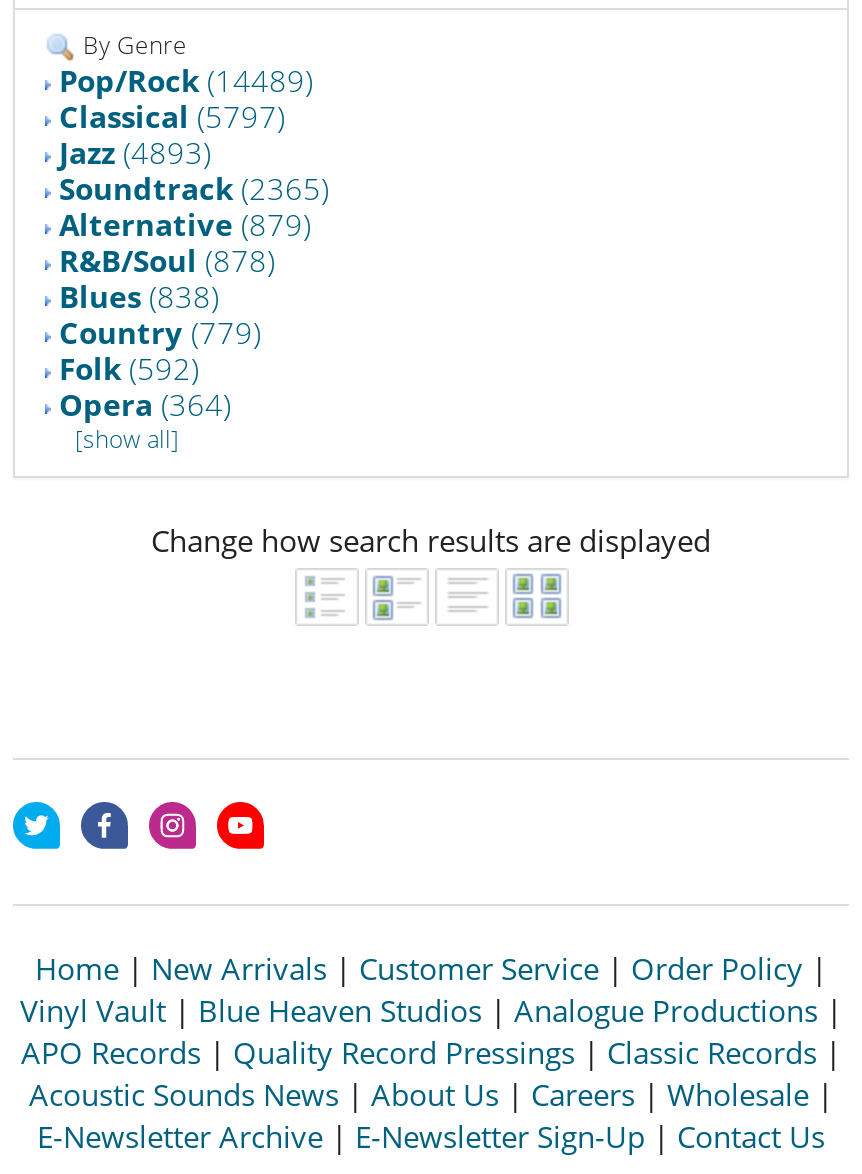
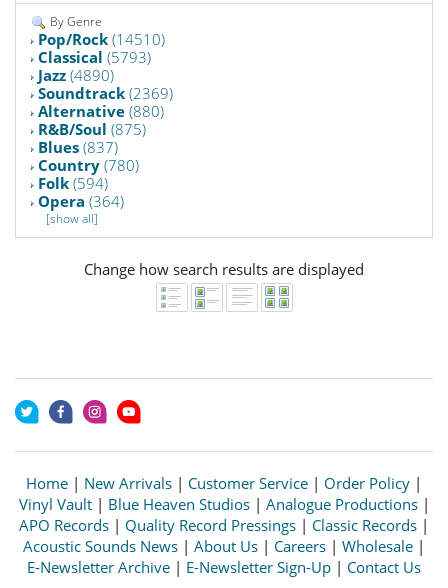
- Pop/Rock (14489)
+ Pop/Rock (14510)

- Classical (5797)
+ Classical (5793)

- Jazz (4893)
+ Jazz (4890)

- Soundtrack (2365)
+ Soundtrack (2369)

- Alternative (879)
+ Alternative (880)

- R&B/Soul (878)
+ R&B/Soul (875)

- Blues (838)
+ Blues (837)

- Country (779)
+ Country (780)

- Folk (592)
+ Folk (594)
